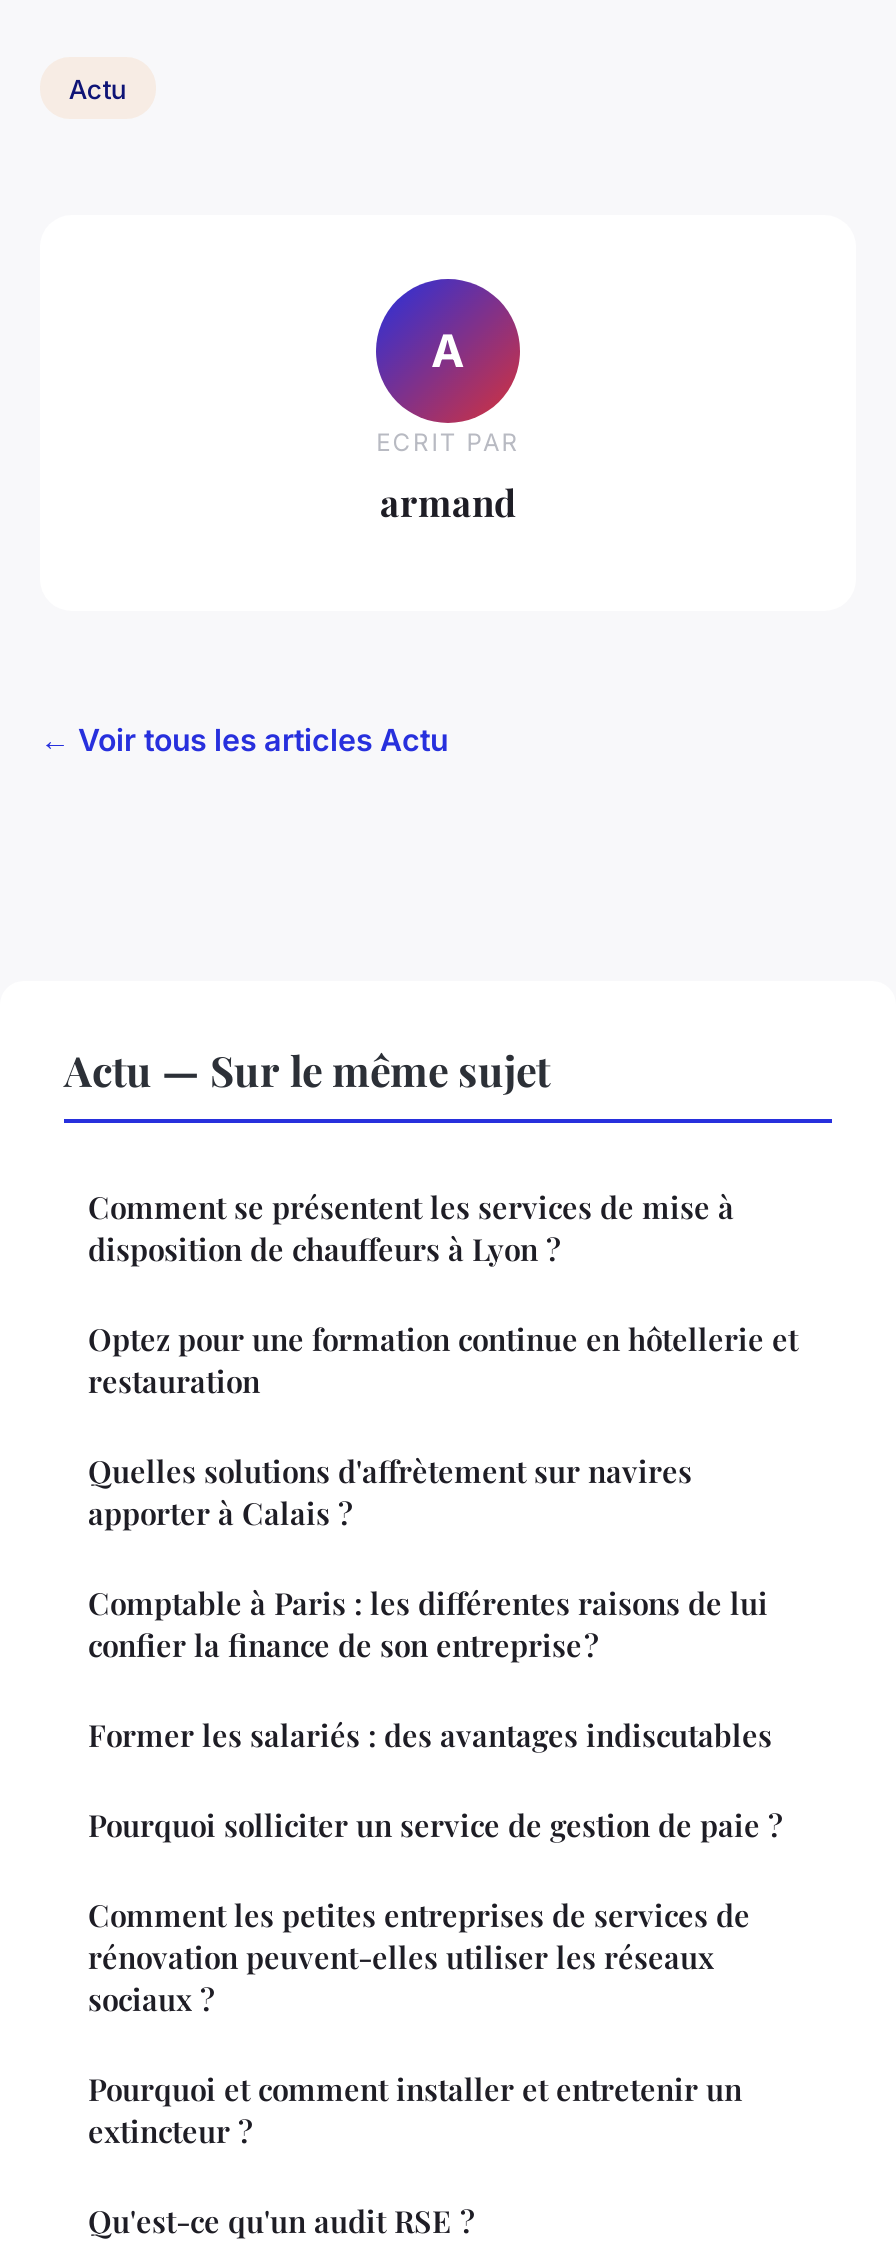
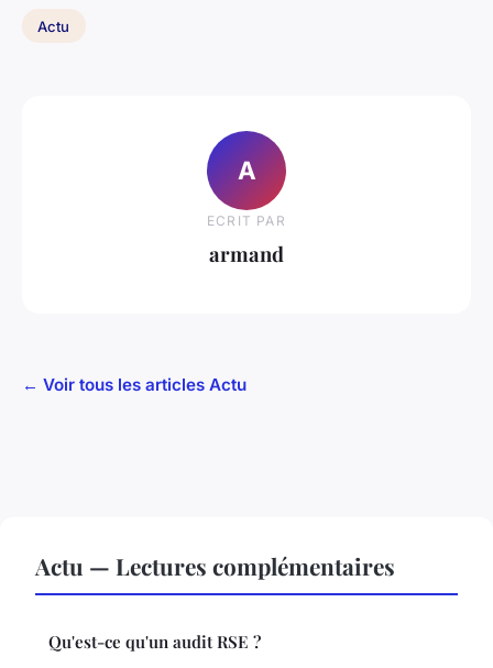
- Actu — Sur le même sujet
- Comment se présentent les services de mise à
- disposition de chauffeurs à Lyon ?
- Optez pour une formation continue en hôtellerie et
- restauration
- Quelles solutions d'affrètement sur navires
- apporter à Calais ?
- Comptable à Paris : les différentes raisons de lui
- confier la finance de son entreprise ?
- Former les salariés : des avantages indiscutables
- Pourquoi solliciter un service de gestion de paie ?
- Comment les petites entreprises de services de
- rénovation peuvent-elles utiliser les réseaux
- sociaux ?
- Pourquoi et comment installer et entretenir un
- extincteur ?
+ Actu — Lectures complémentaires
